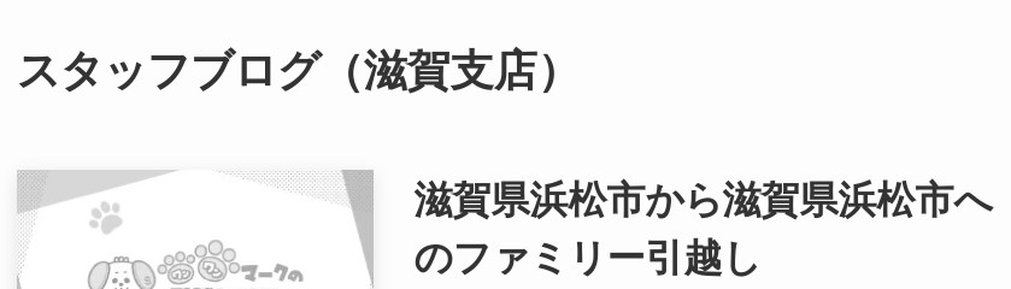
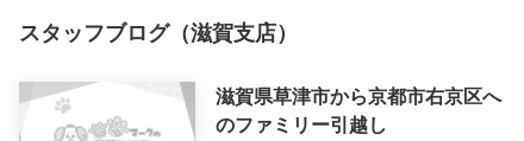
- 滋賀県浜松市から滋賀県浜松市へ
+ 滋賀県草津市から京都市右京区へ
